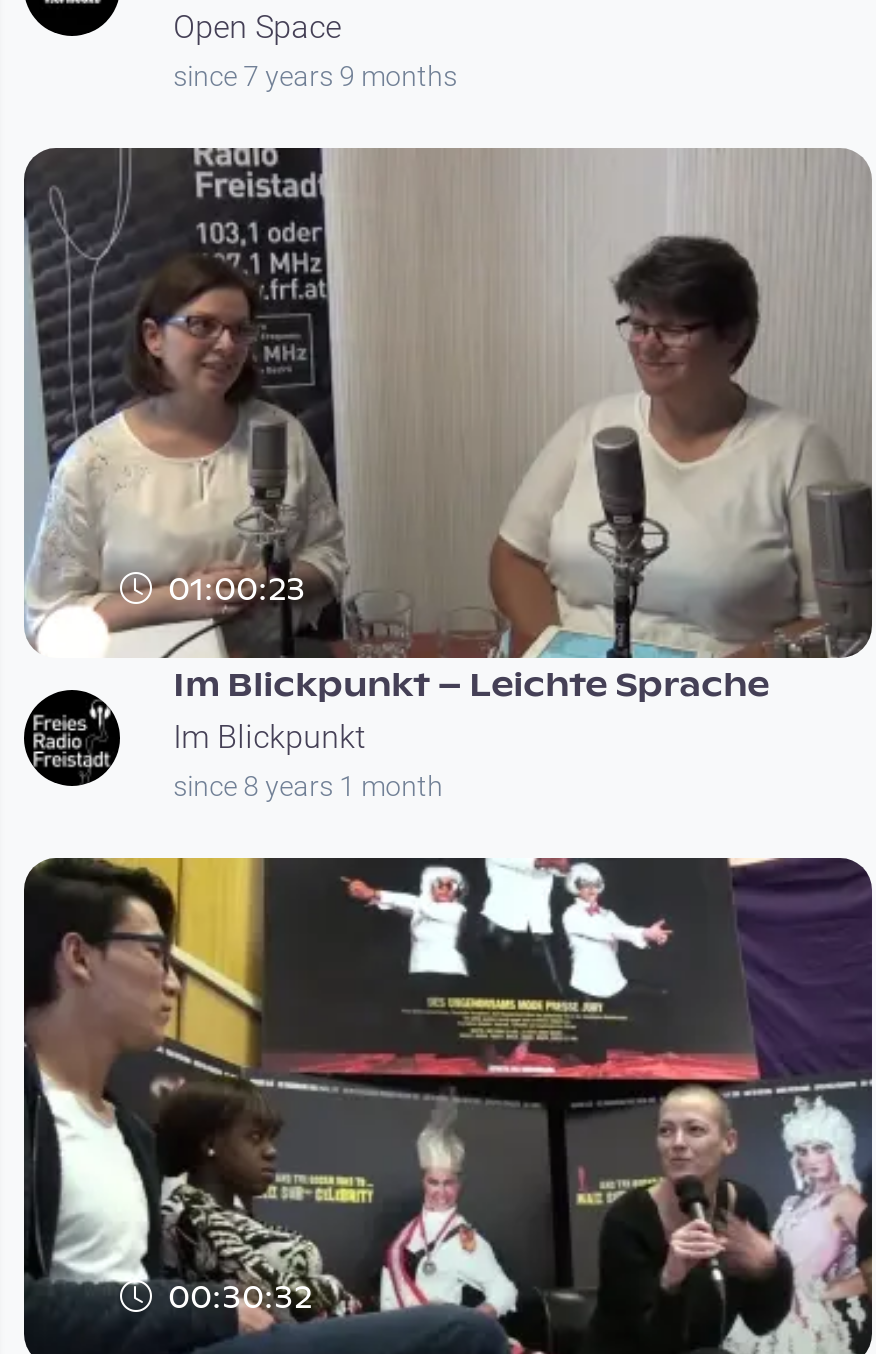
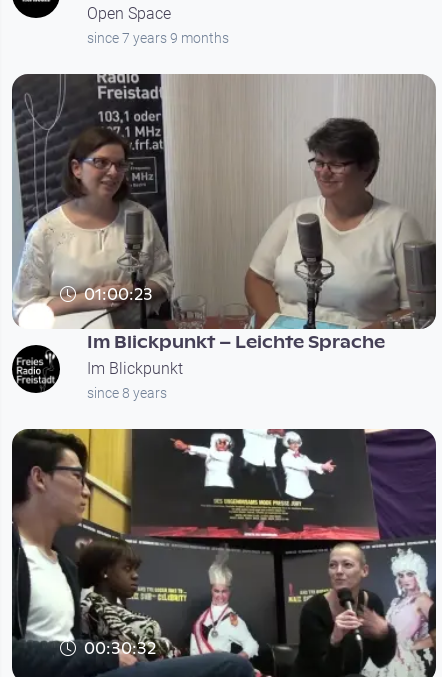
- since 8 years 1 month
+ since 8 years
